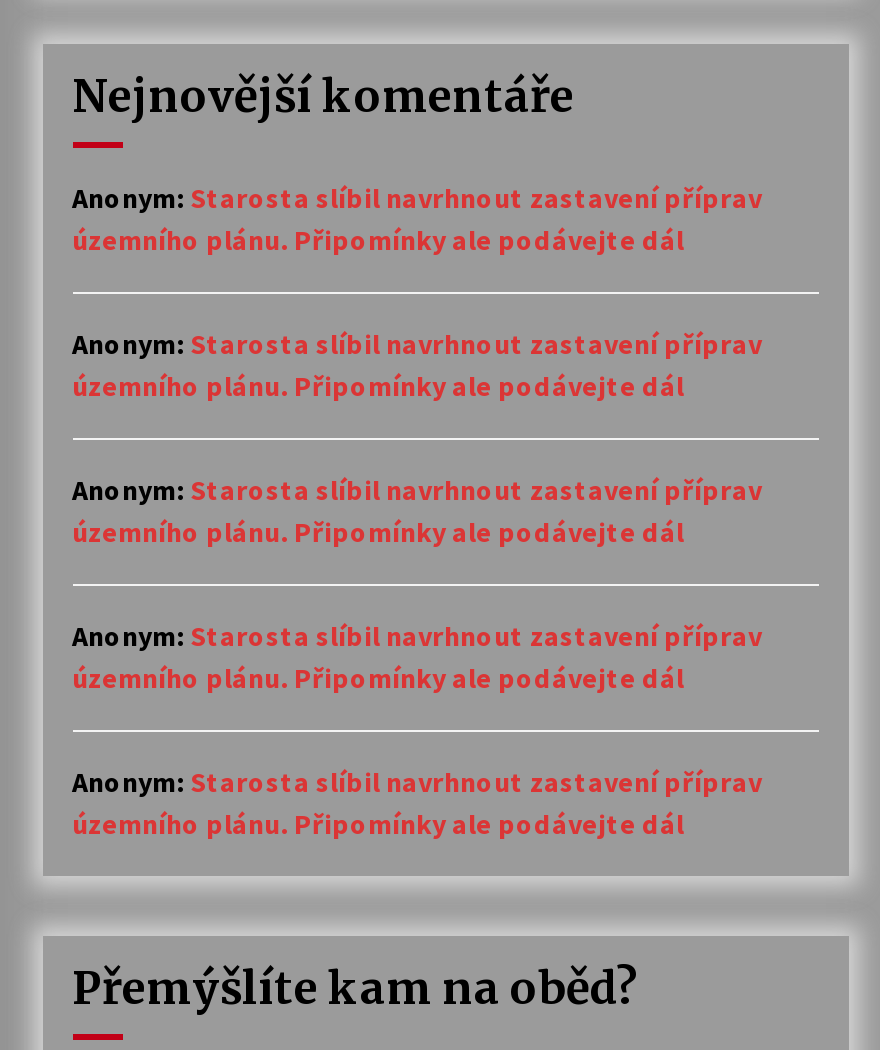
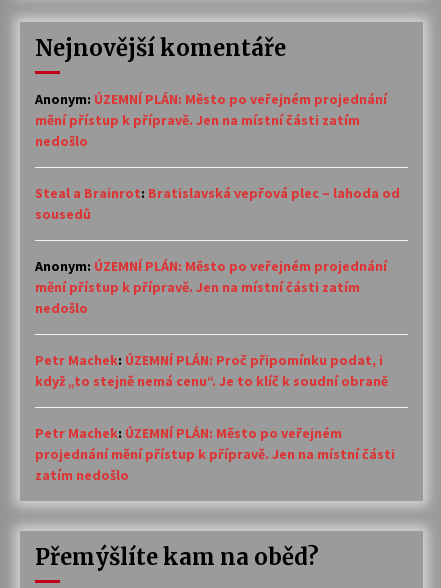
- Anonym: Starosta slíbil navrhnout zastavení příprav
- územního plánu. Připomínky ale podávejte dál
+ Anonym: ÚZEMNÍ PLÁN: Město po veřejném projednání
+ mění přístup k přípravě. Jen na místní části zatím
+ nedošlo

- Anonym: Starosta slíbil navrhnout zastavení příprav
- územního plánu. Připomínky ale podávejte dál
+ Steal a Brainrot: Bratislavská vepřová plec – lahoda od
+ sousedů

- Anonym: Starosta slíbil navrhnout zastavení příprav
- územního plánu. Připomínky ale podávejte dál
+ Anonym: ÚZEMNÍ PLÁN: Město po veřejném projednání
+ mění přístup k přípravě. Jen na místní části zatím
+ nedošlo

- Anonym: Starosta slíbil navrhnout zastavení příprav
- územního plánu. Připomínky ale podávejte dál
+ Petr Machek: ÚZEMNÍ PLÁN: Proč připomínku podat, i
+ když „to stejně nemá cenu“. Je to klíč k soudní obraně

- Anonym: Starosta slíbil navrhnout zastavení příprav
- územního plánu. Připomínky ale podávejte dál
+ Petr Machek: ÚZEMNÍ PLÁN: Město po veřejném
+ projednání mění přístup k přípravě. Jen na místní části
+ zatím nedošlo
